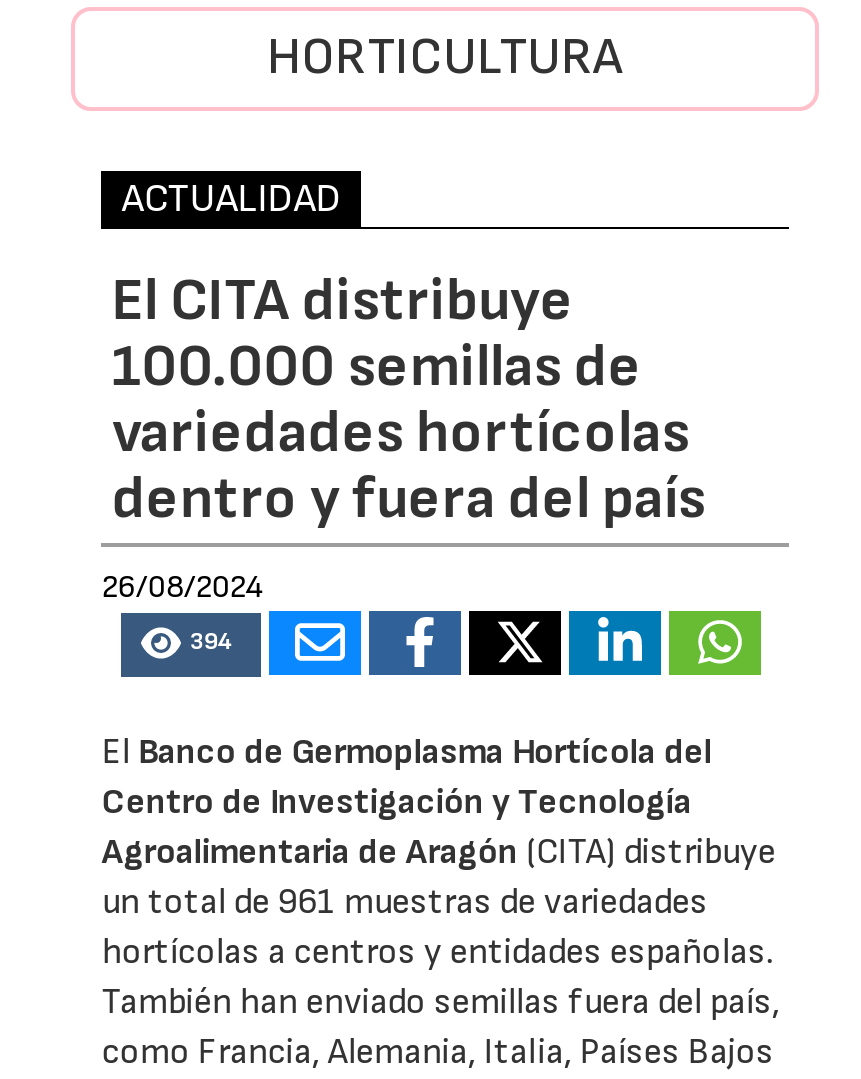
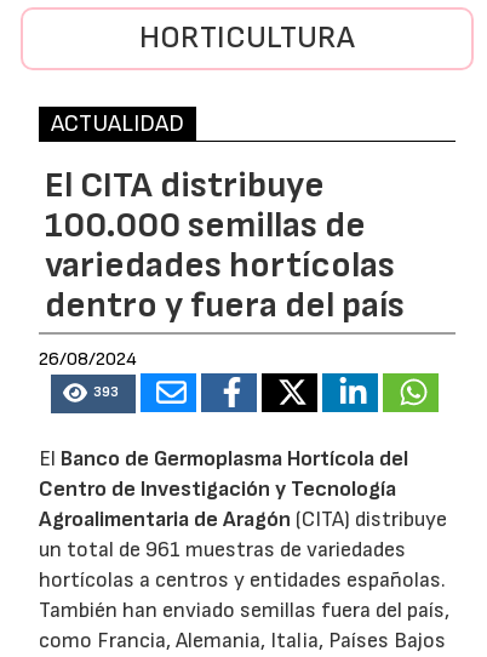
- 394
+ 393
